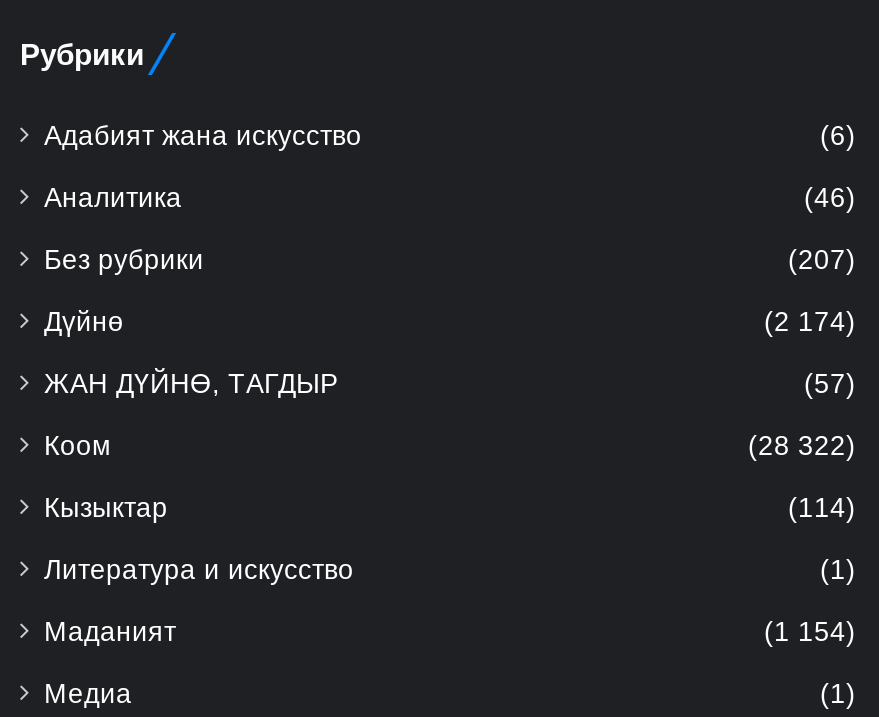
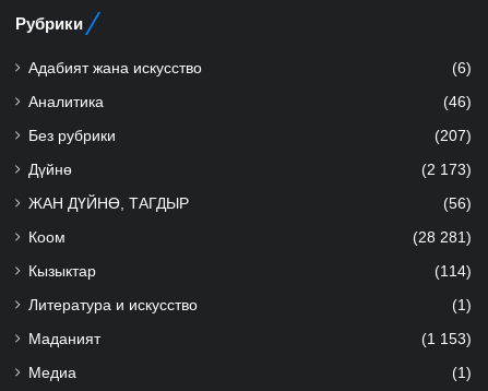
- (2 174)
+ (2 173)

- (57)
+ (56)

- (28 322)
+ (28 281)

- (1 154)
+ (1 153)
